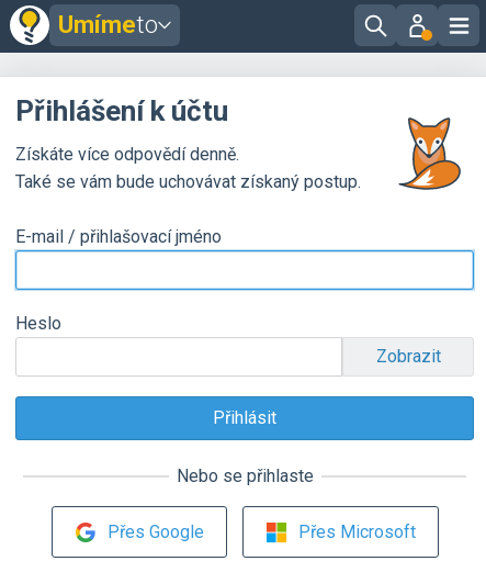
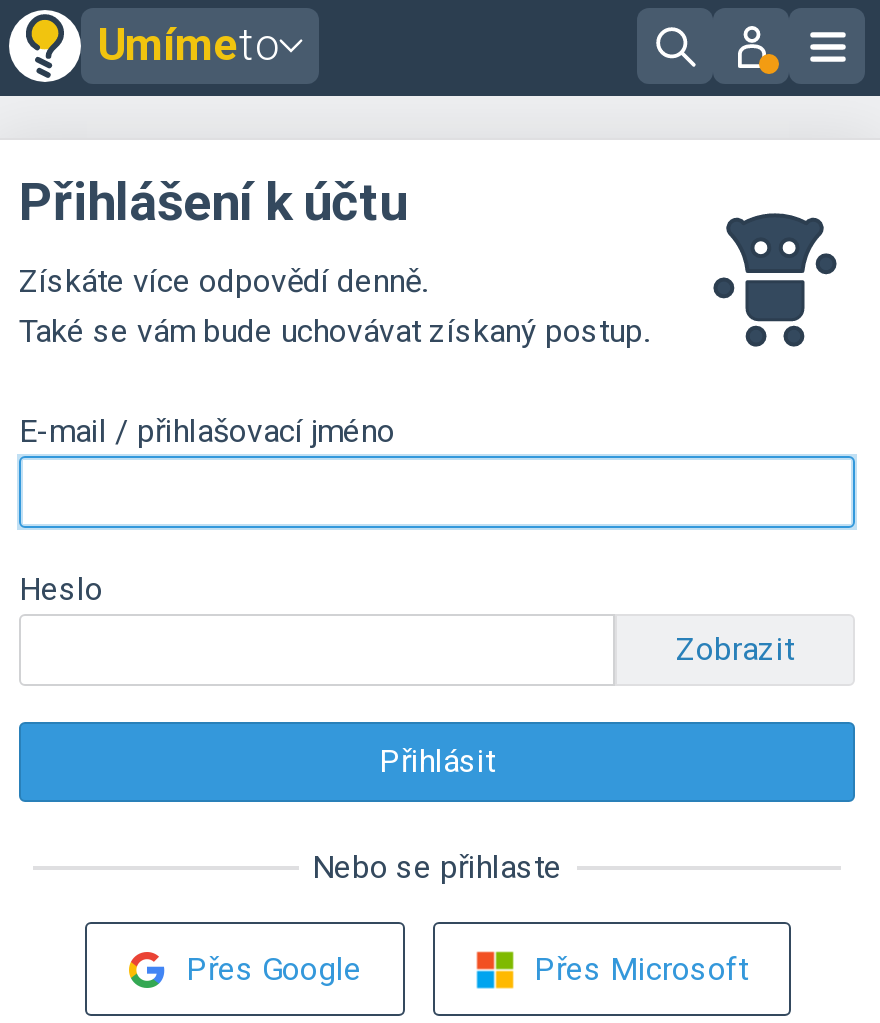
- [image]
+ [image]
